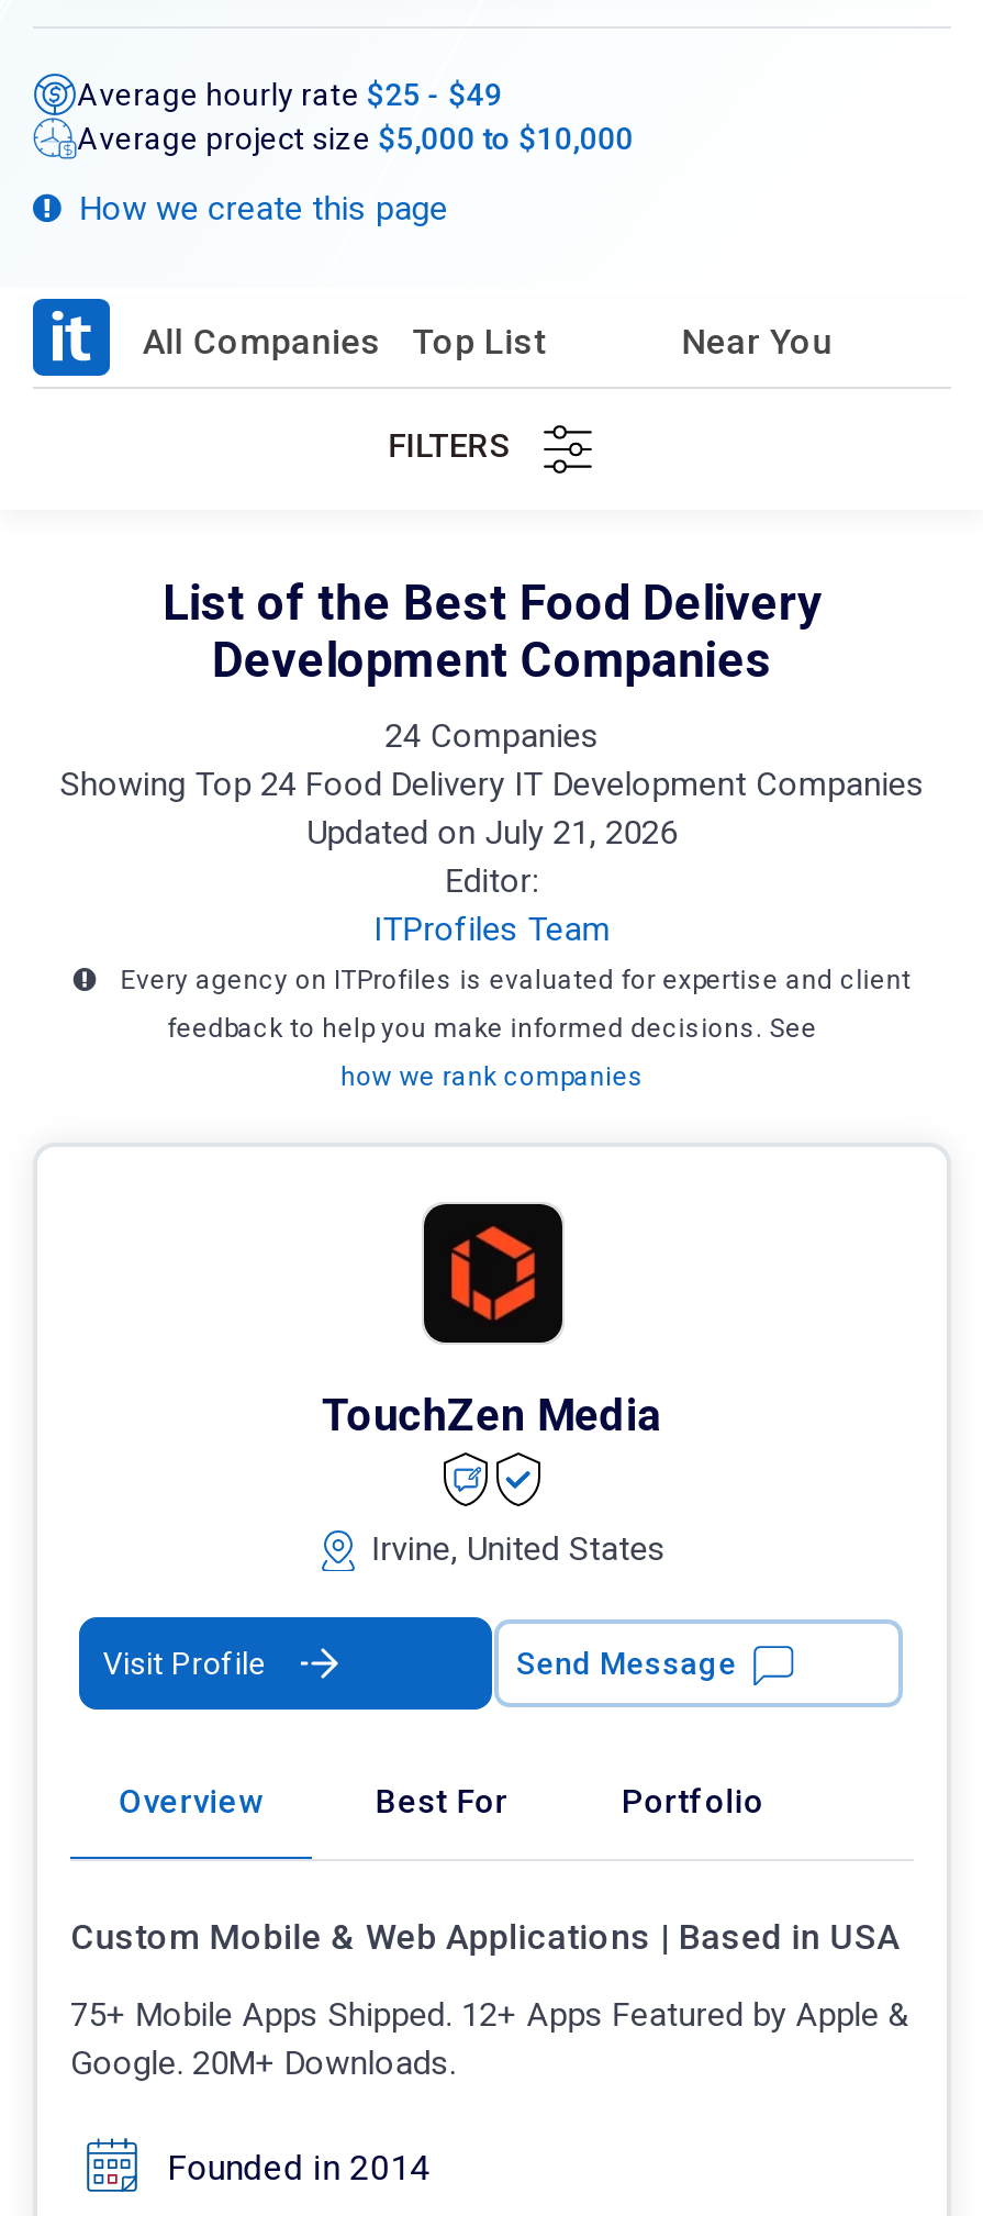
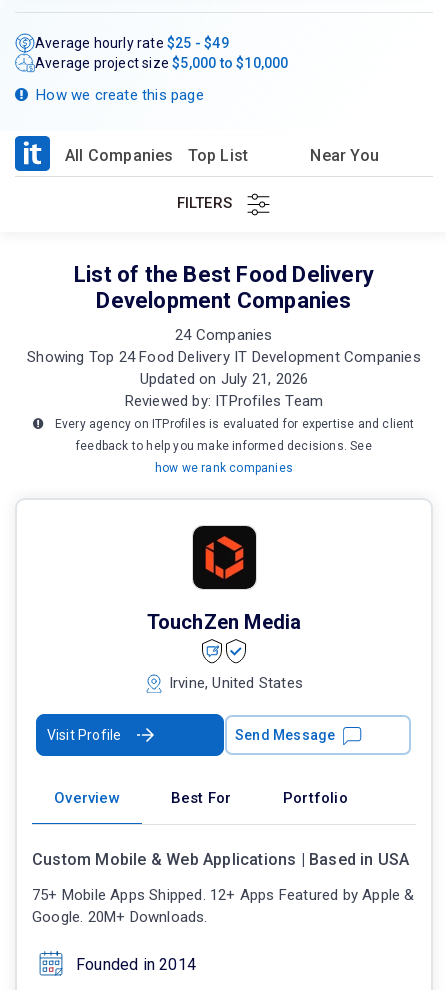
- Editor:
- ITProfiles Team
+ Reviewed by: ITProfiles Team
